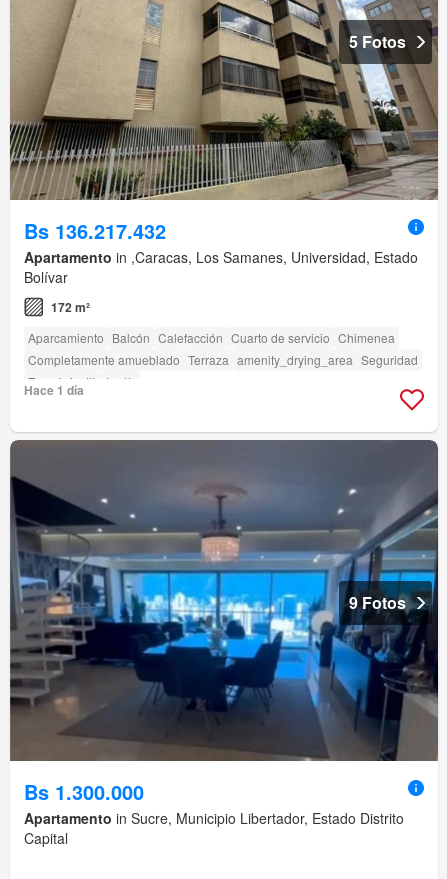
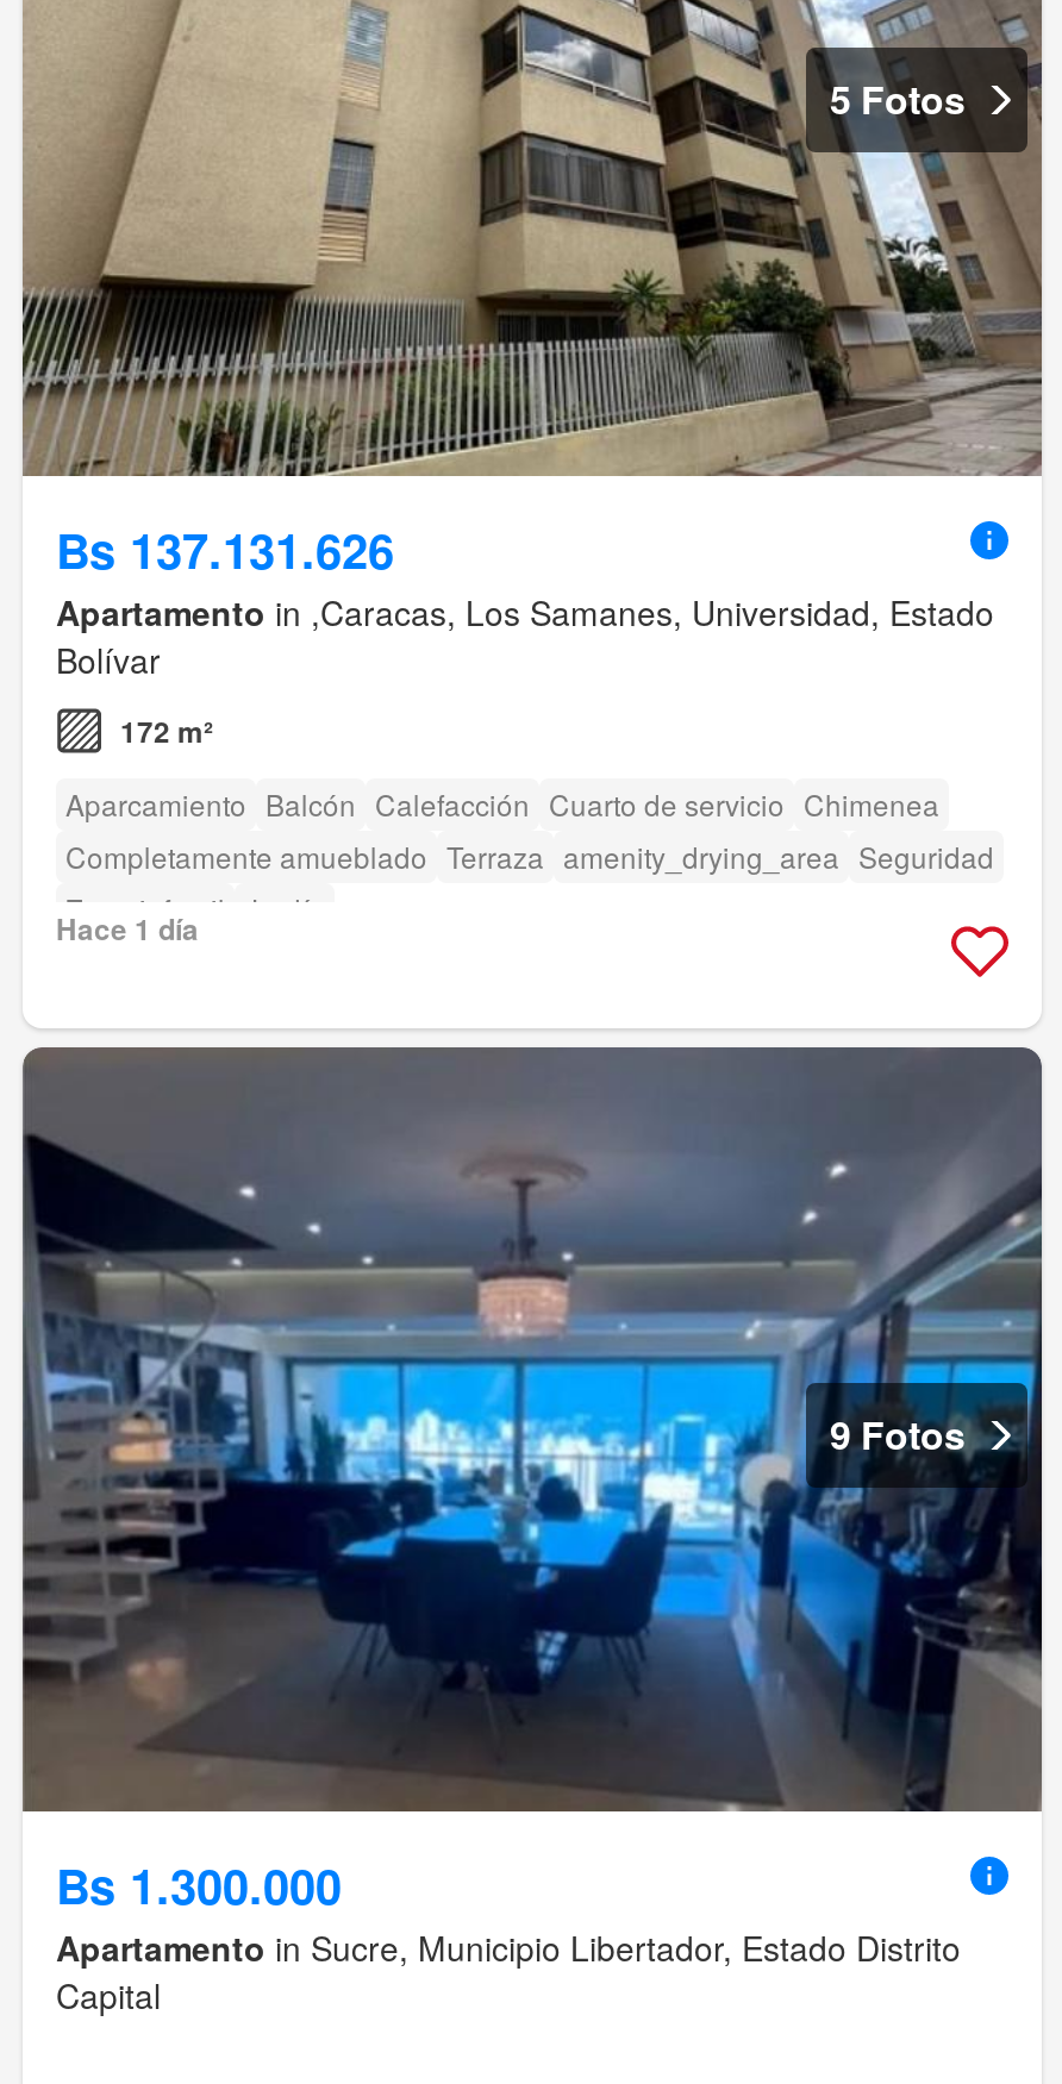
- Bs 136.217.432
+ Bs 137.131.626
